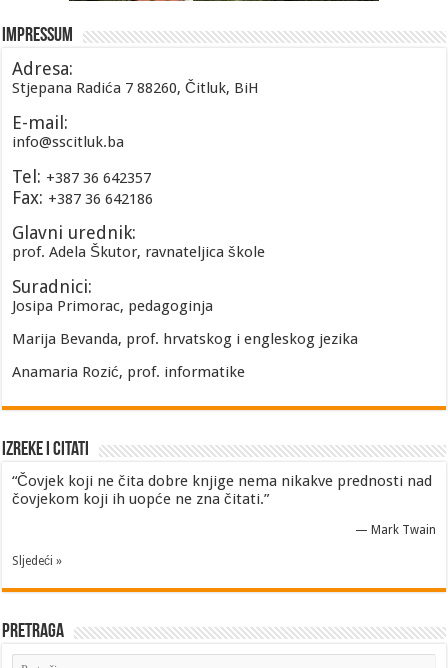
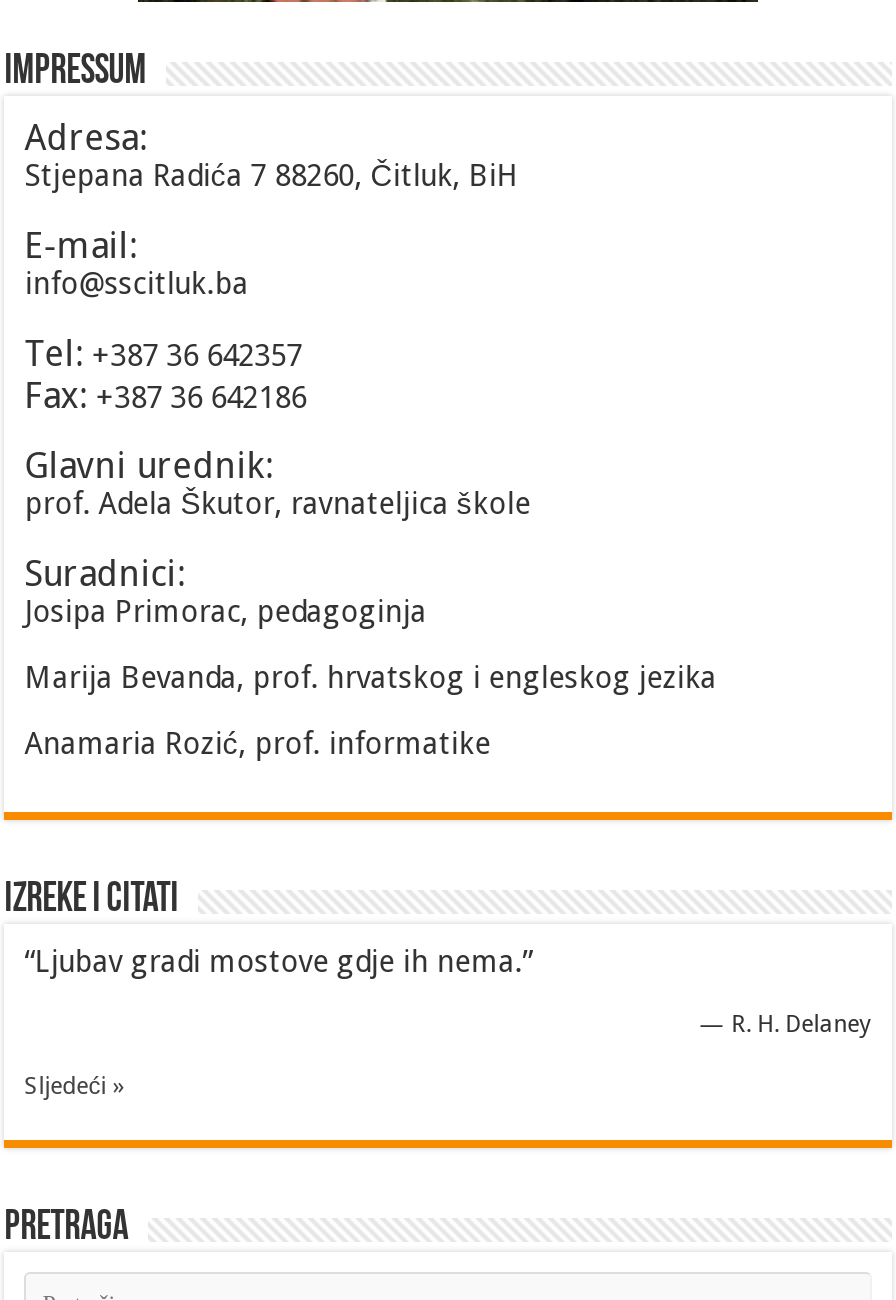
- “Čovjek koji ne čita dobre knjige nema nikakve prednosti nad
- čovjekom koji ih uopće ne zna čitati.”
+ “Ljubav gradi mostove gdje ih nema.”

- — Mark Twain
+ — R. H. Delaney
